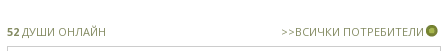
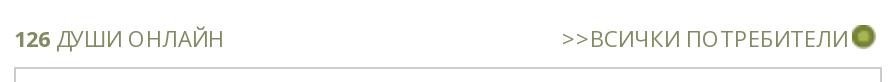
- 52 ДУШИ ОНЛАЙН
+ 126 ДУШИ ОНЛАЙН
